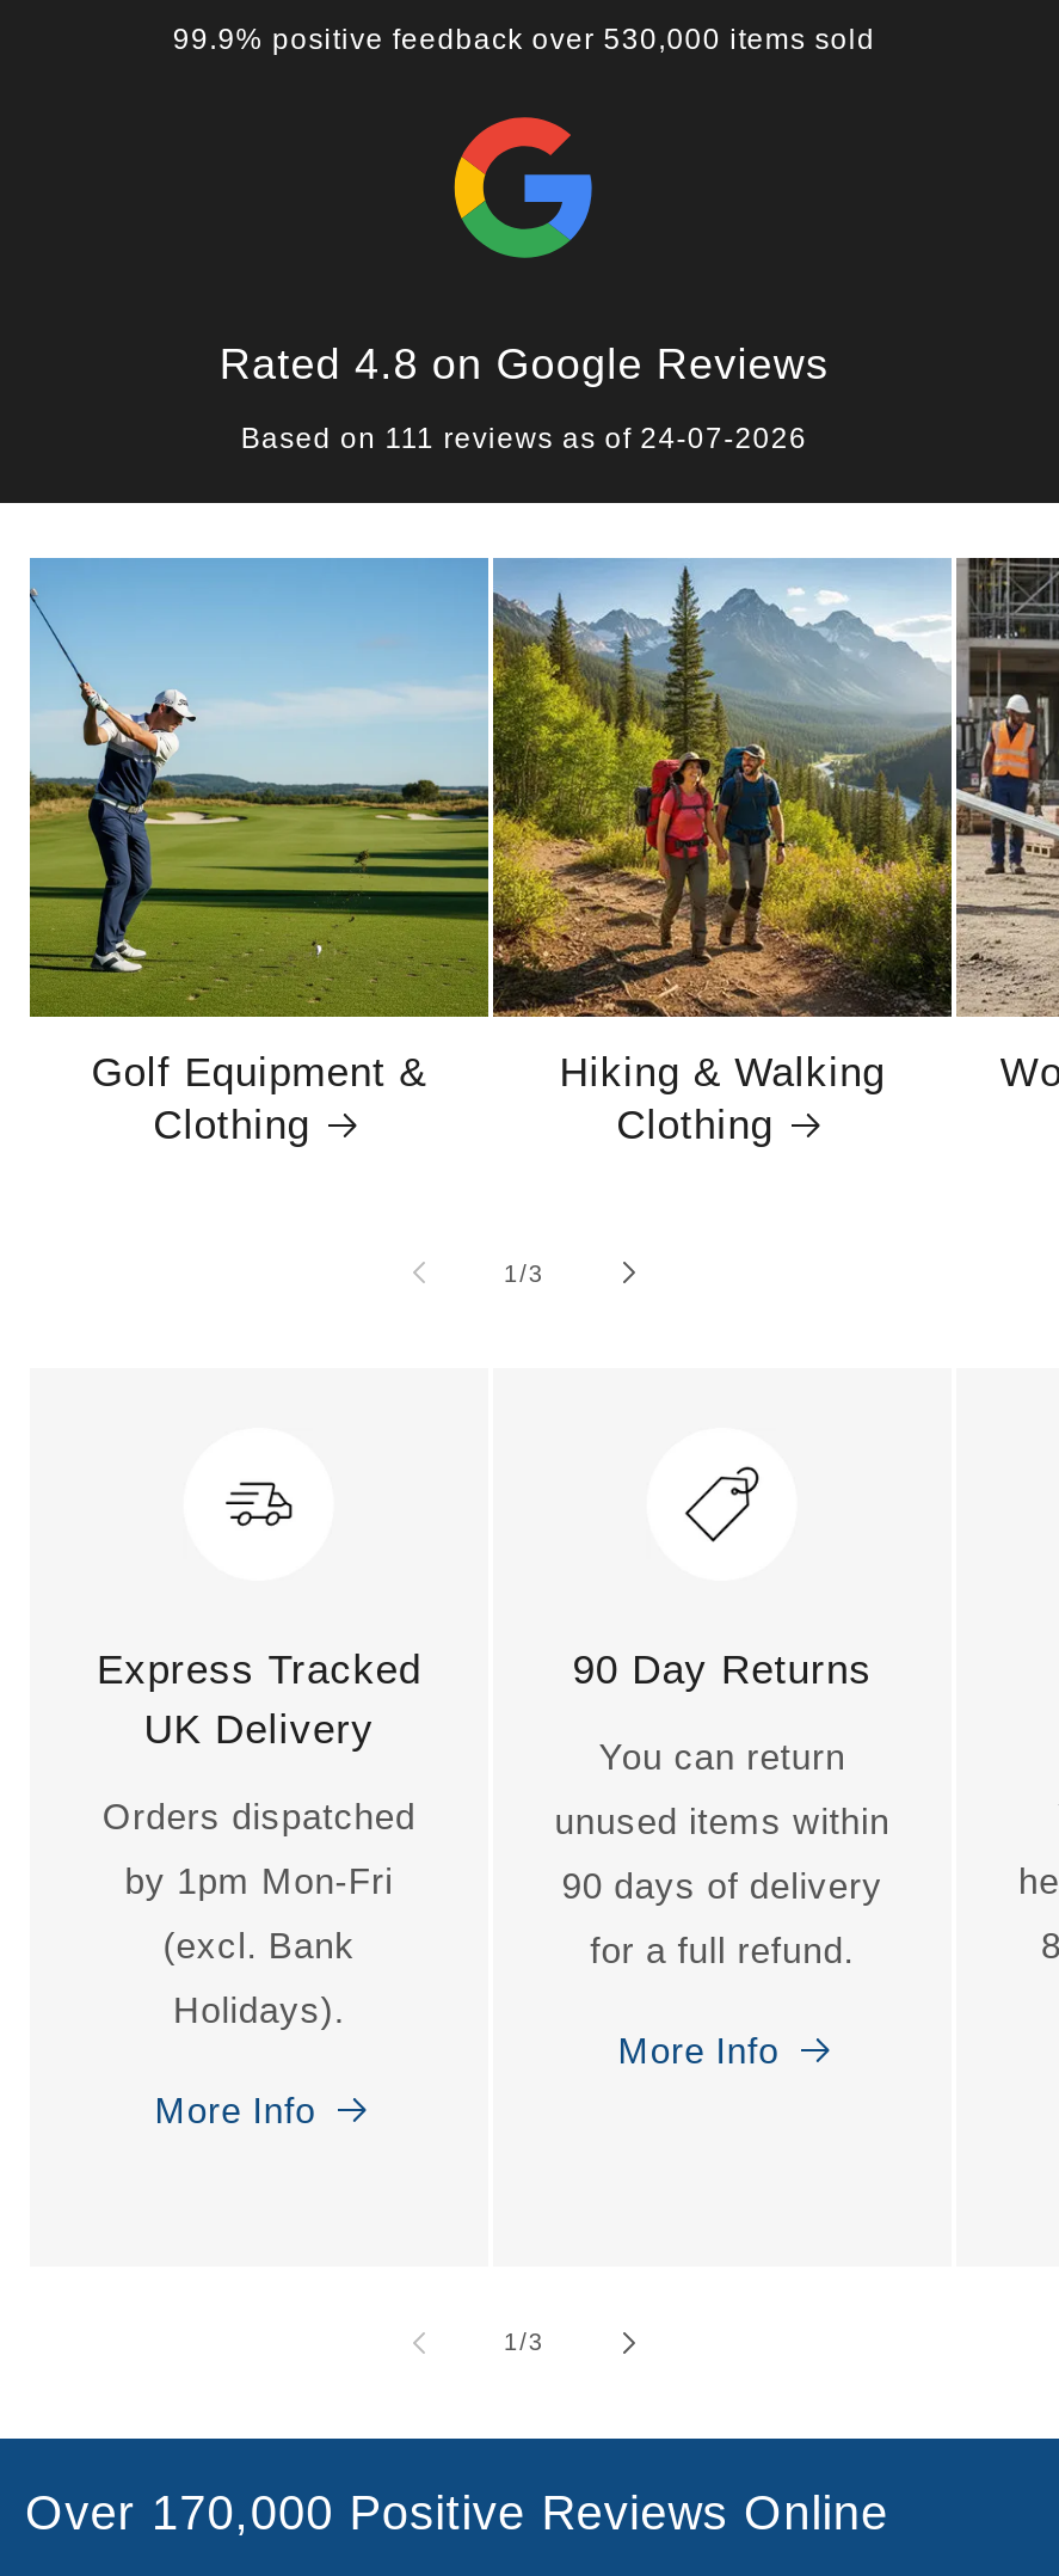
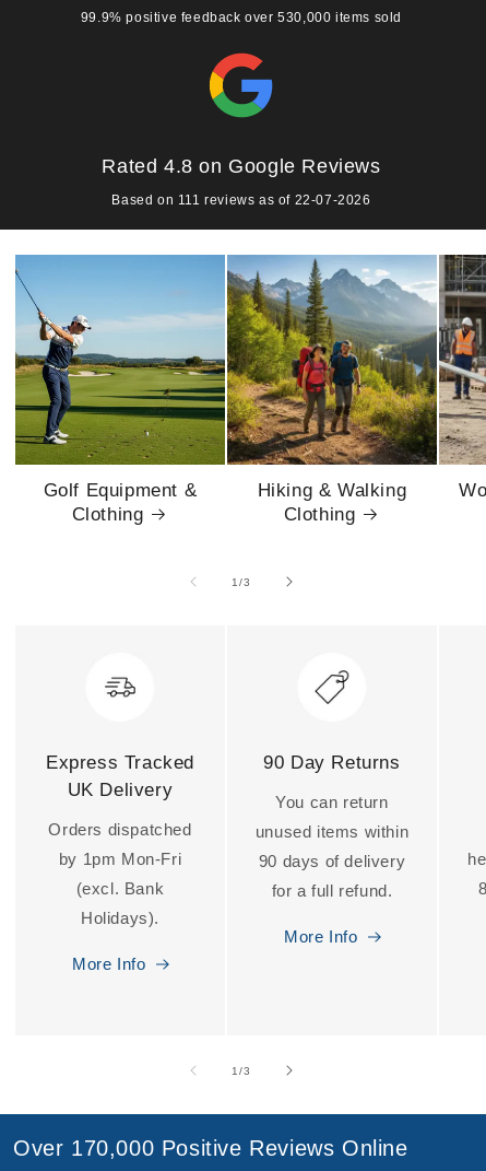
- Based on 111 reviews as of 24-07-2026
+ Based on 111 reviews as of 22-07-2026
